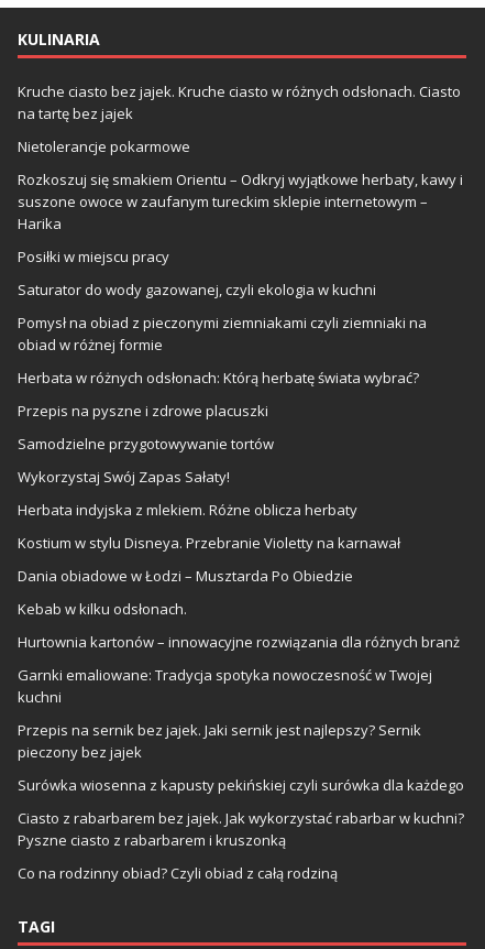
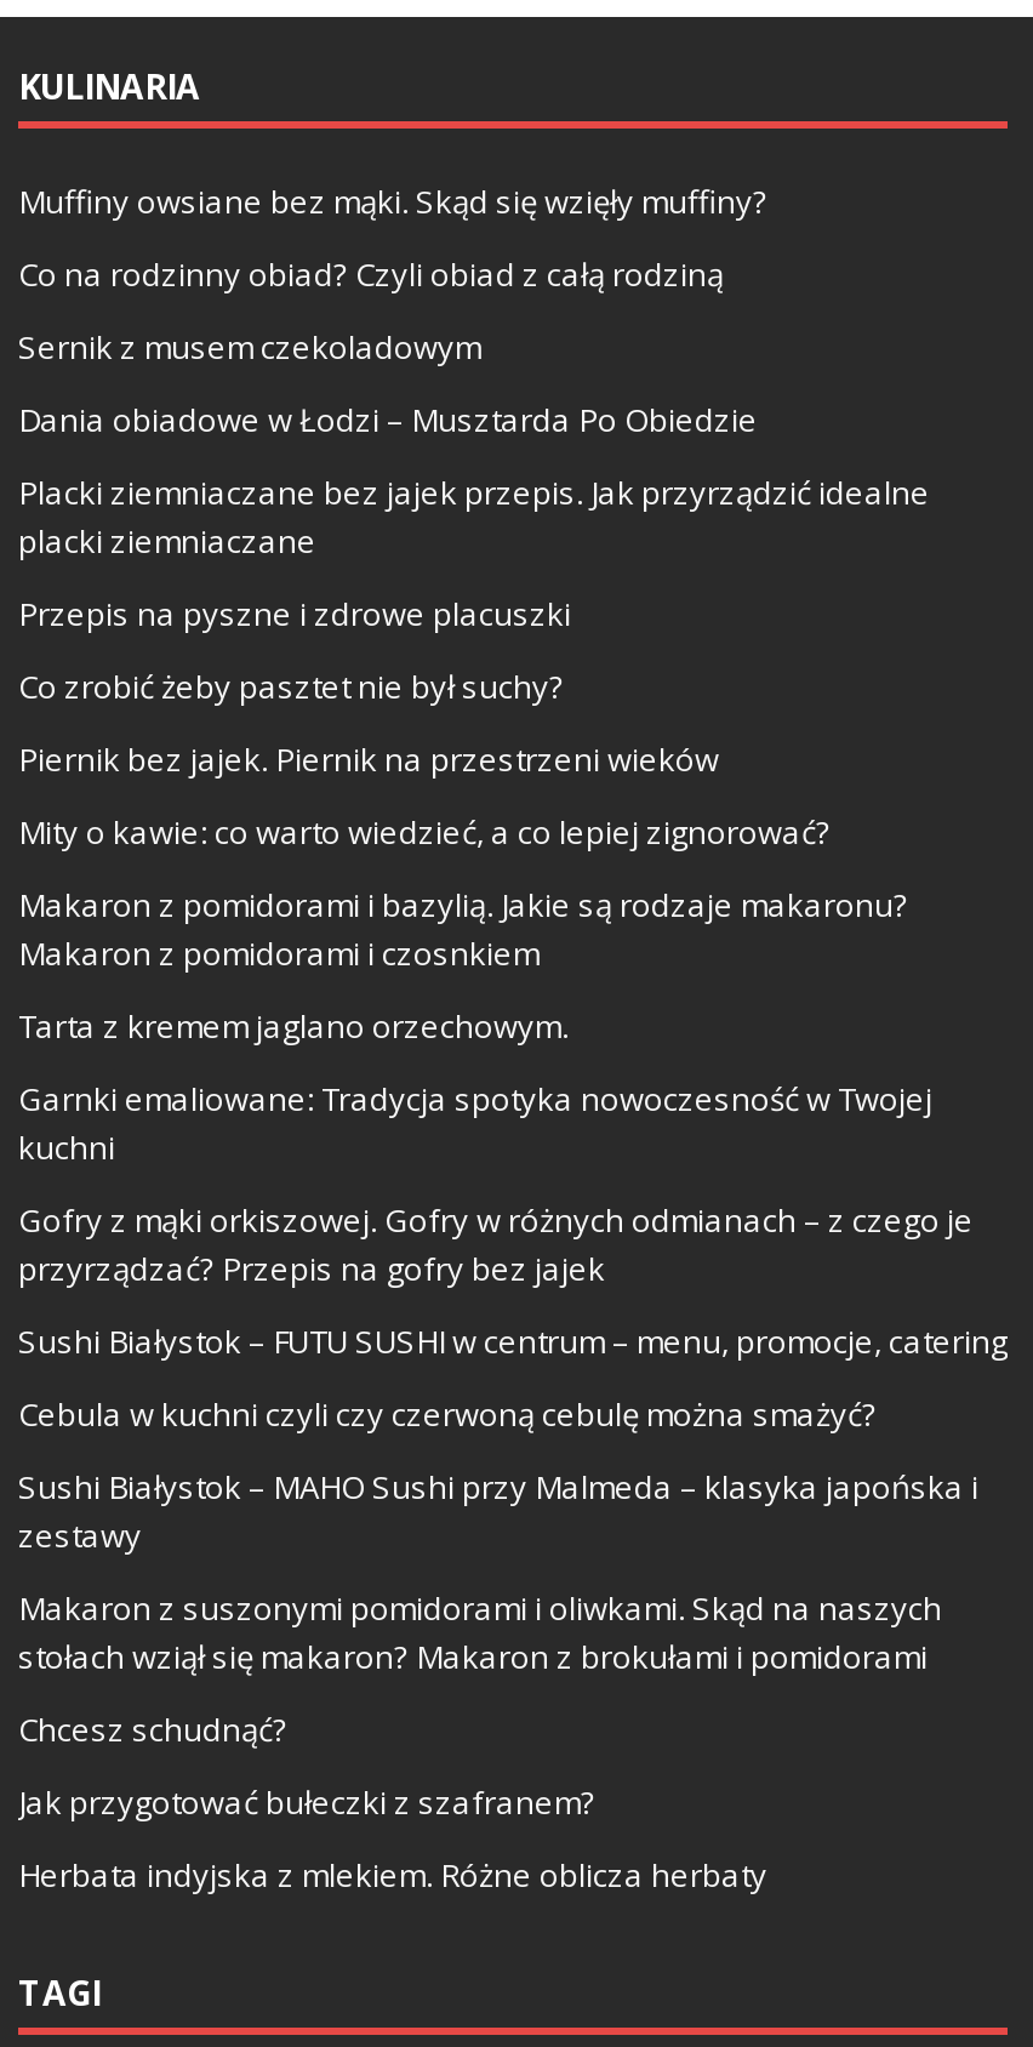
- Kruche ciasto bez jajek. Kruche ciasto w różnych odsłonach. Ciasto
- na tartę bez jajek
- Nietolerancje pokarmowe
- Rozkoszuj się smakiem Orientu – Odkryj wyjątkowe herbaty, kawy i
- suszone owoce w zaufanym tureckim sklepie internetowym –
- Harika
- Posiłki w miejscu pracy
- Saturator do wody gazowanej, czyli ekologia w kuchni
- Pomysł na obiad z pieczonymi ziemniakami czyli ziemniaki na
- obiad w różnej formie
- Herbata w różnych odsłonach: Którą herbatę świata wybrać?
+ Muffiny owsiane bez mąki. Skąd się wzięły muffiny?
+ Sernik z musem czekoladowym
+ Placki ziemniaczane bez jajek przepis. Jak przyrządzić idealne
+ placki ziemniaczane

moved up: Przepis na pyszne i zdrowe placuszki

- Samodzielne przygotowywanie tortów
- Wykorzystaj Swój Zapas Sałaty!
- Kostium w stylu Disneya. Przebranie Violetty na karnawał
- Kebab w kilku odsłonach.
- Hurtownia kartonów – innowacyjne rozwiązania dla różnych branż
+ Co zrobić żeby pasztet nie był suchy?
+ Piernik bez jajek. Piernik na przestrzeni wieków
+ Mity o kawie: co warto wiedzieć, a co lepiej zignorować?
+ Makaron z pomidorami i bazylią. Jakie są rodzaje makaronu?
+ Makaron z pomidorami i czosnkiem
+ Tarta z kremem jaglano orzechowym.

moved down: Herbata indyjska z mlekiem. Różne oblicza herbaty

moved up: Dania obiadowe w Łodzi – Musztarda Po Obiedzie

moved up: Garnki emaliowane: Tradycja spotyka nowoczesność w Twojej | kuchni

- Przepis na sernik bez jajek. Jaki sernik jest najlepszy? Sernik
- pieczony bez jajek
- Surówka wiosenna z kapusty pekińskiej czyli surówka dla każdego
- Ciasto z rabarbarem bez jajek. Jak wykorzystać rabarbar w kuchni?
- Pyszne ciasto z rabarbarem i kruszonką
+ Gofry z mąki orkiszowej. Gofry w różnych odmianach – z czego je
+ przyrządzać? Przepis na gofry bez jajek
+ Sushi Białystok – FUTU SUSHI w centrum – menu, promocje, catering
+ Cebula w kuchni czyli czy czerwoną cebulę można smażyć?
+ Sushi Białystok – MAHO Sushi przy Malmeda – klasyka japońska i
+ zestawy
+ Makaron z suszonymi pomidorami i oliwkami. Skąd na naszych
+ stołach wziął się makaron? Makaron z brokułami i pomidorami
+ Chcesz schudnąć?
+ Jak przygotować bułeczki z szafranem?

moved up: Co na rodzinny obiad? Czyli obiad z całą rodziną
